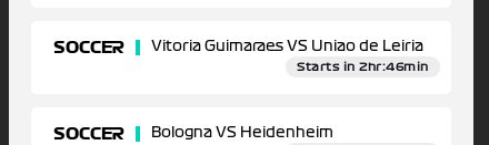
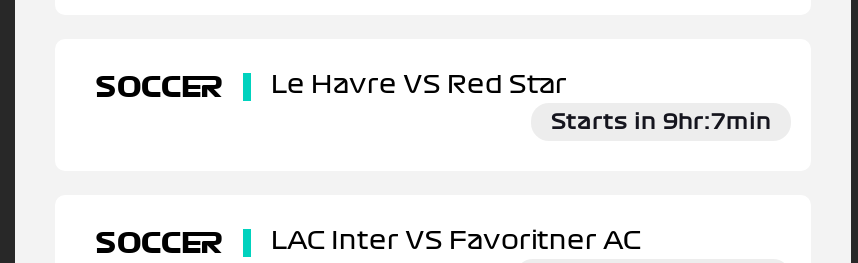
- Vitoria Guimaraes VS Uniao de Leiria
+ Le Havre VS Red Star

- Starts in 2hr:46min
+ Starts in 9hr:7min

- Bologna VS Heidenheim
+ LAC Inter VS Favoritner AC
